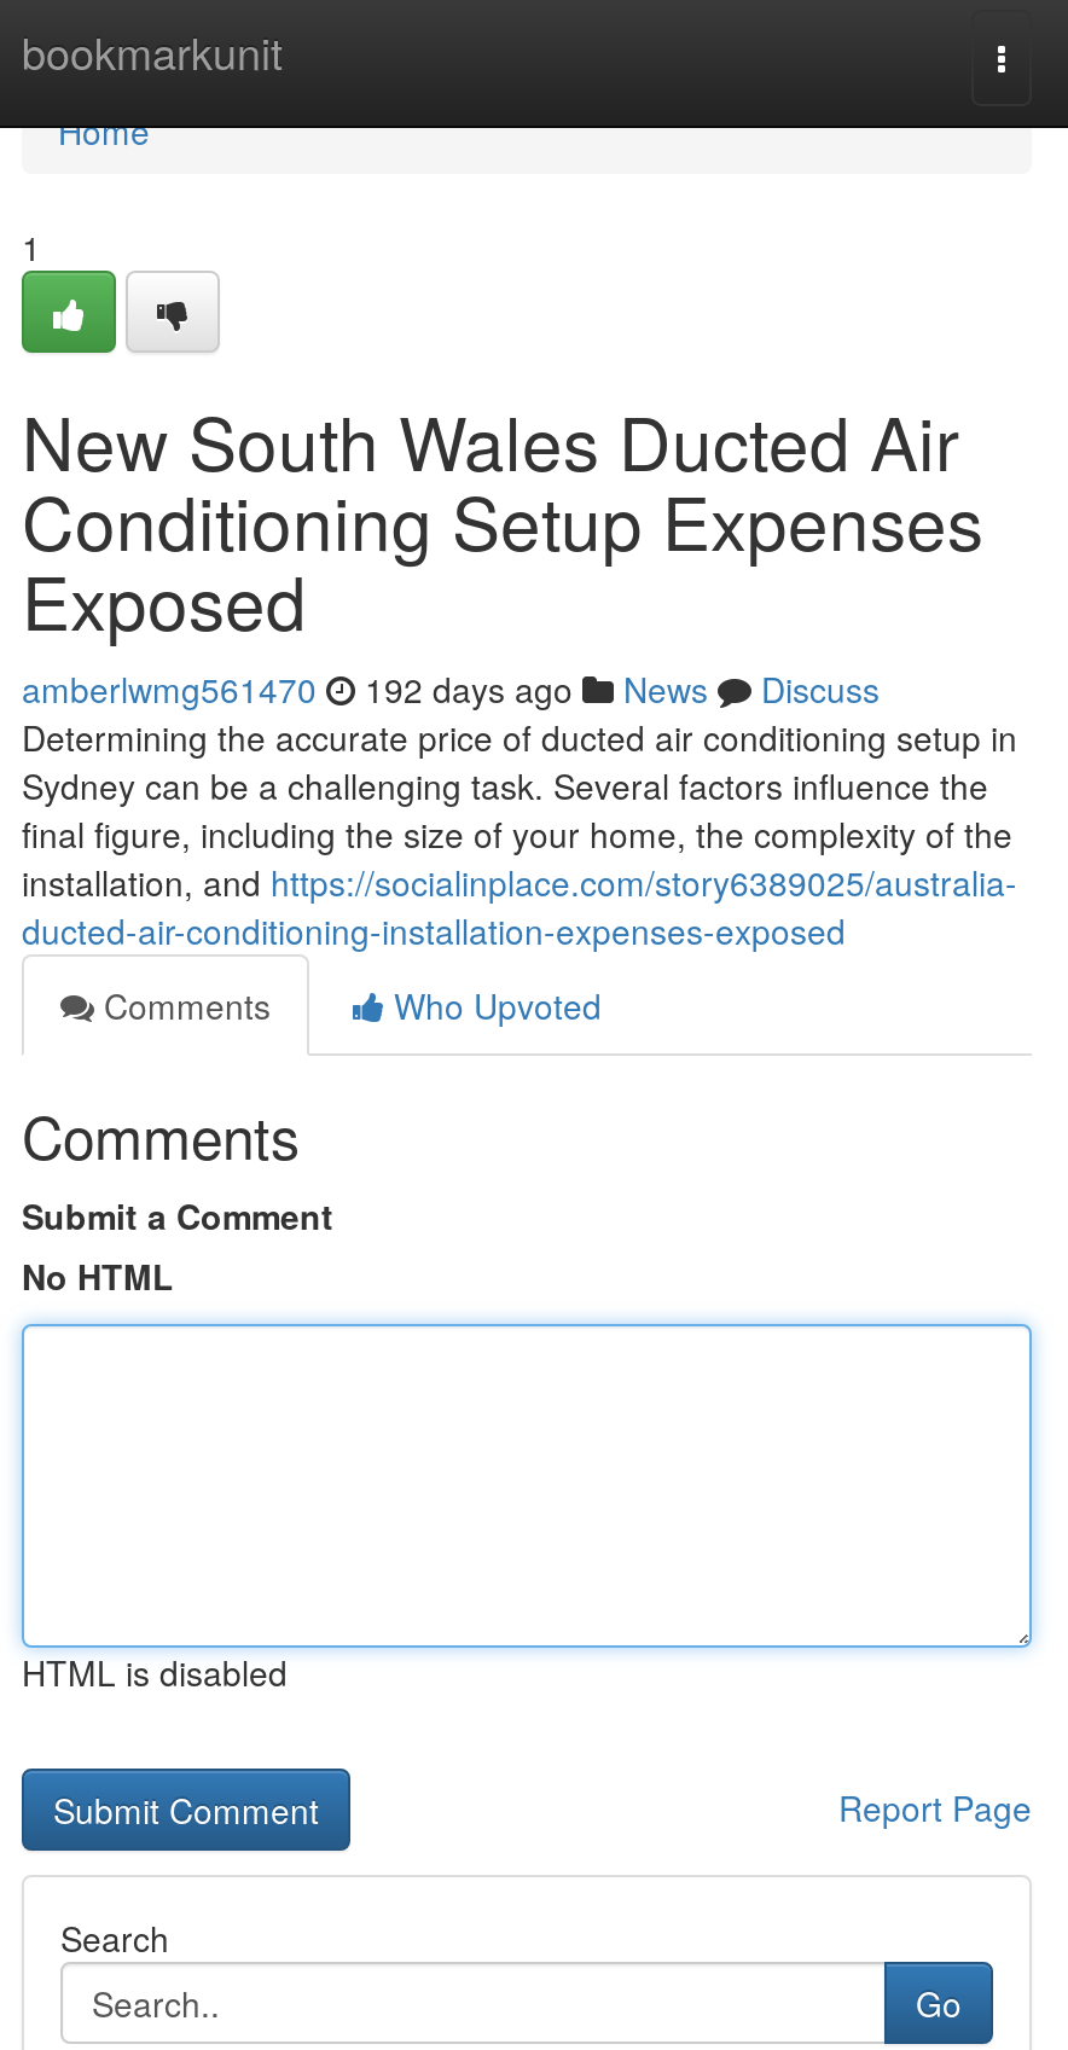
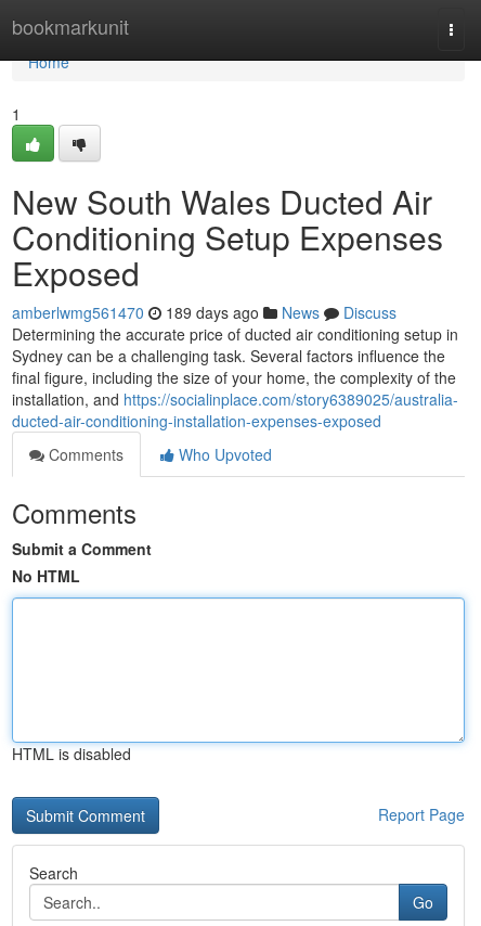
- amberlwmg561470 192 days ago News Discuss
+ amberlwmg561470 189 days ago News Discuss
